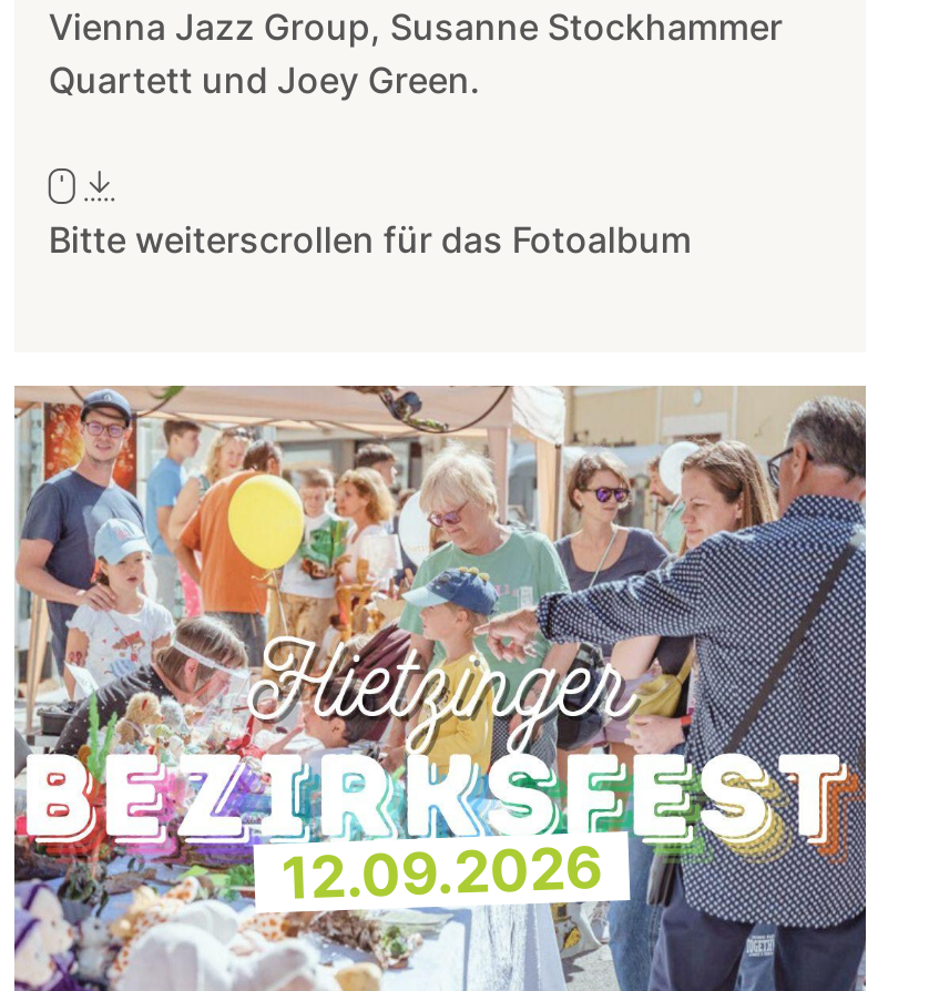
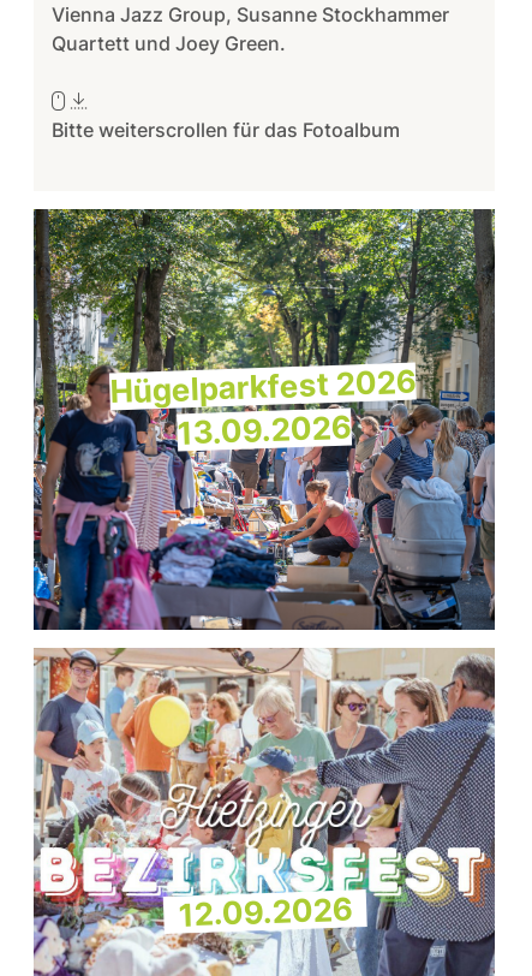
+ [image]
+ Hügelparkfest 2026
+ 13.09.2026
